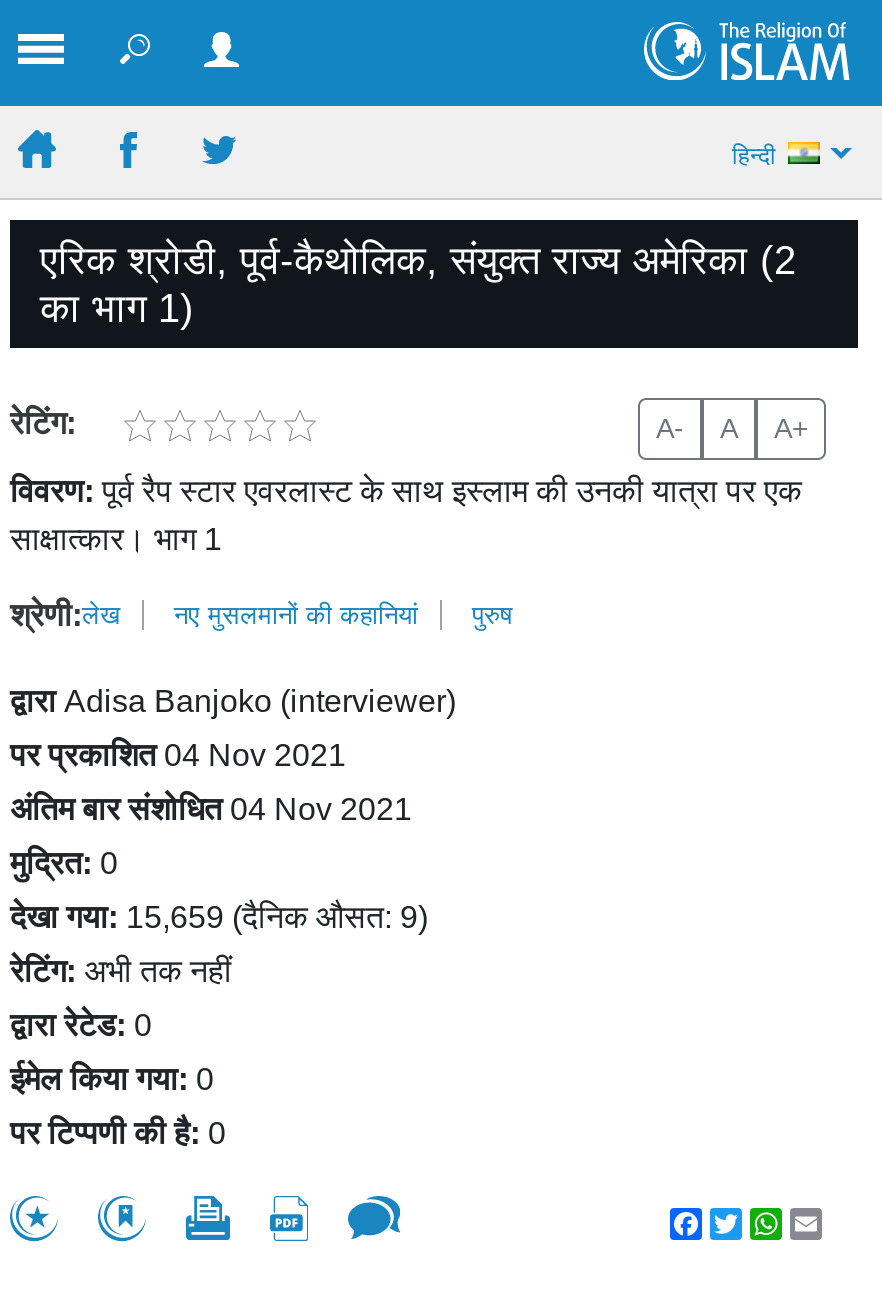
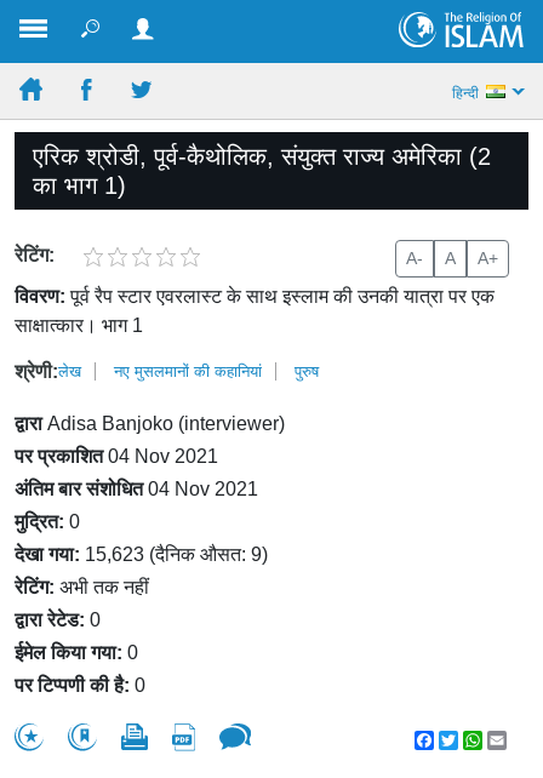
- देखा गया: 15,659 (दैनिक औसत: 9)
+ देखा गया: 15,623 (दैनिक औसत: 9)
